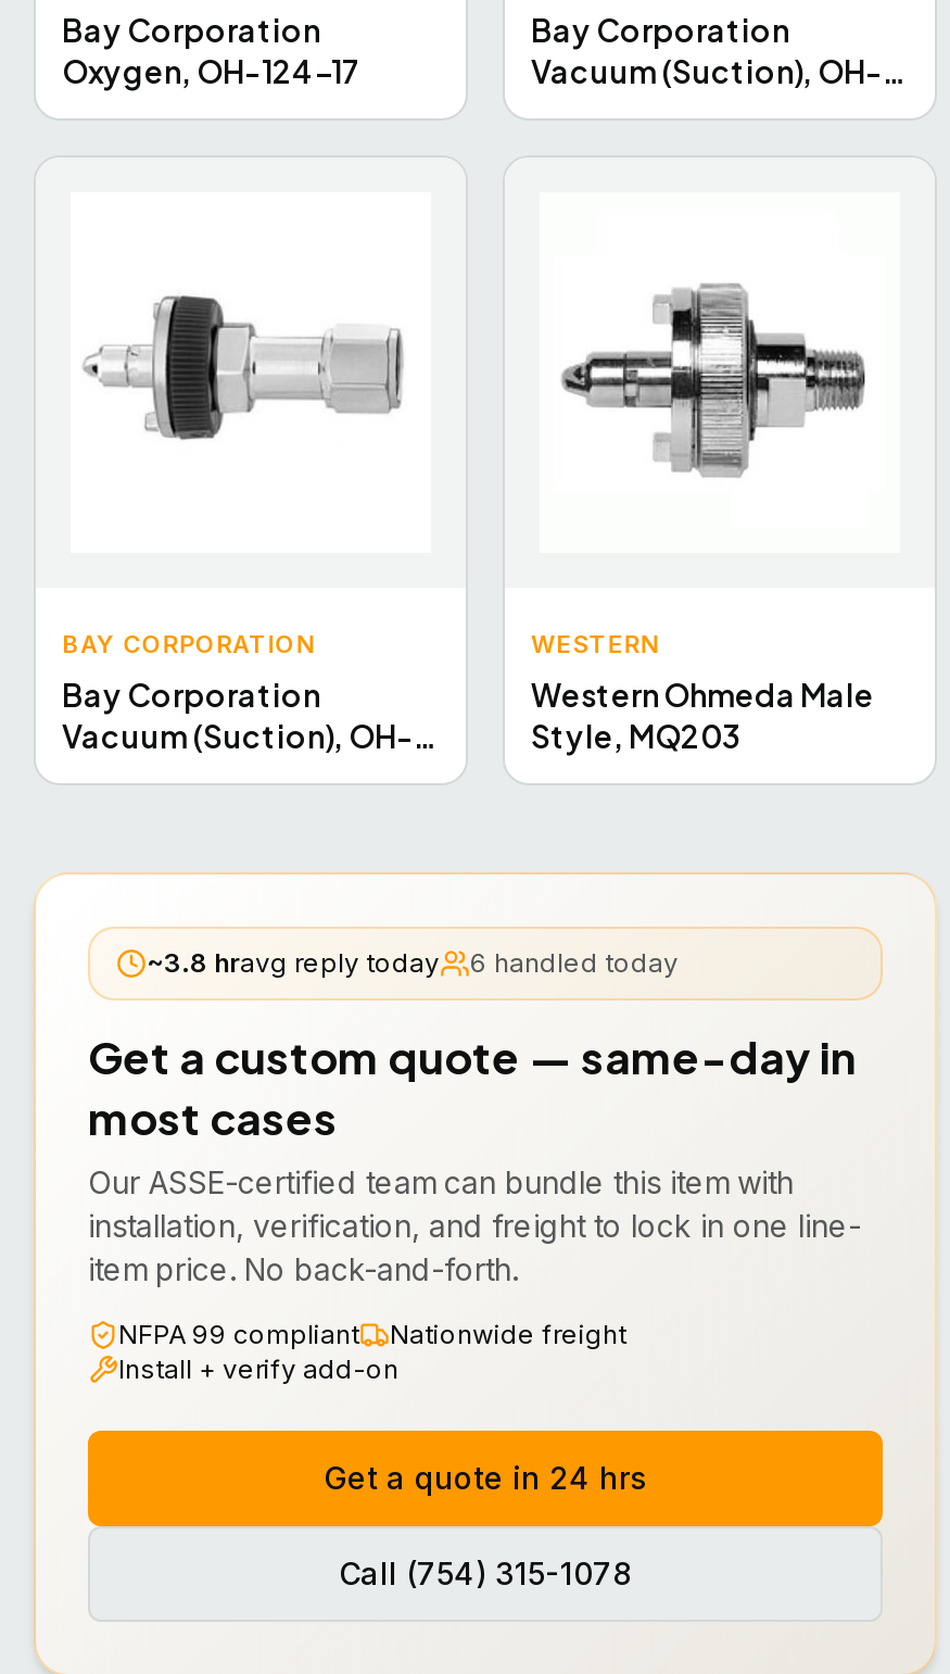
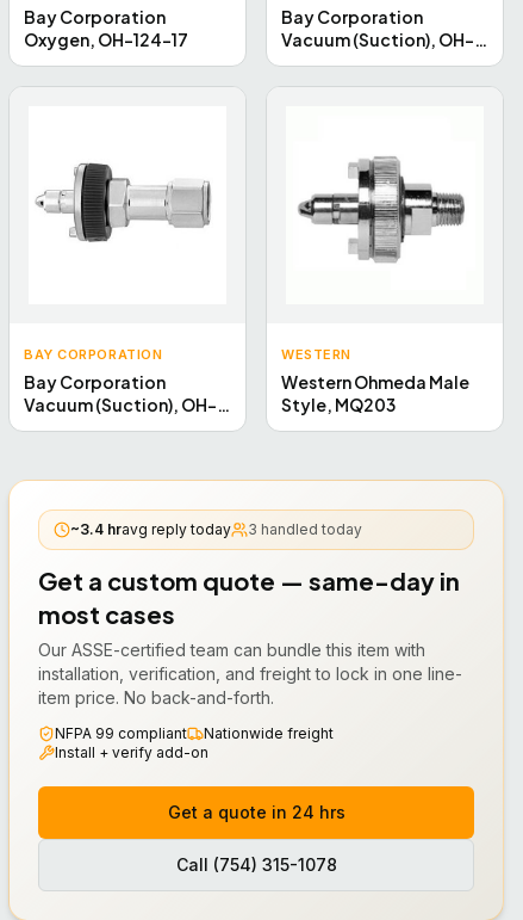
- ~3.8 hravg reply today
+ ~3.4 hravg reply today

- 6 handled today
+ 3 handled today
